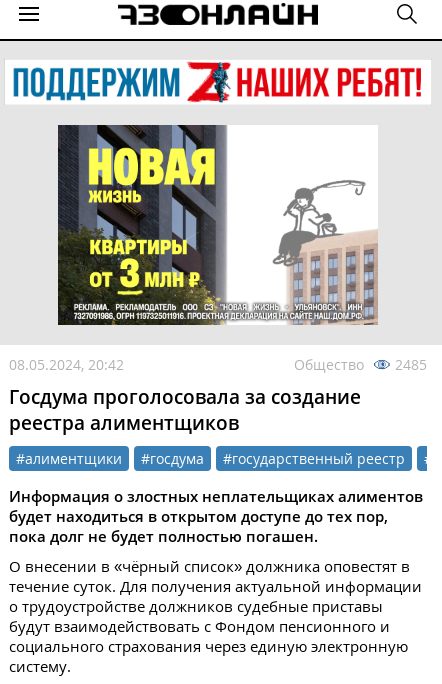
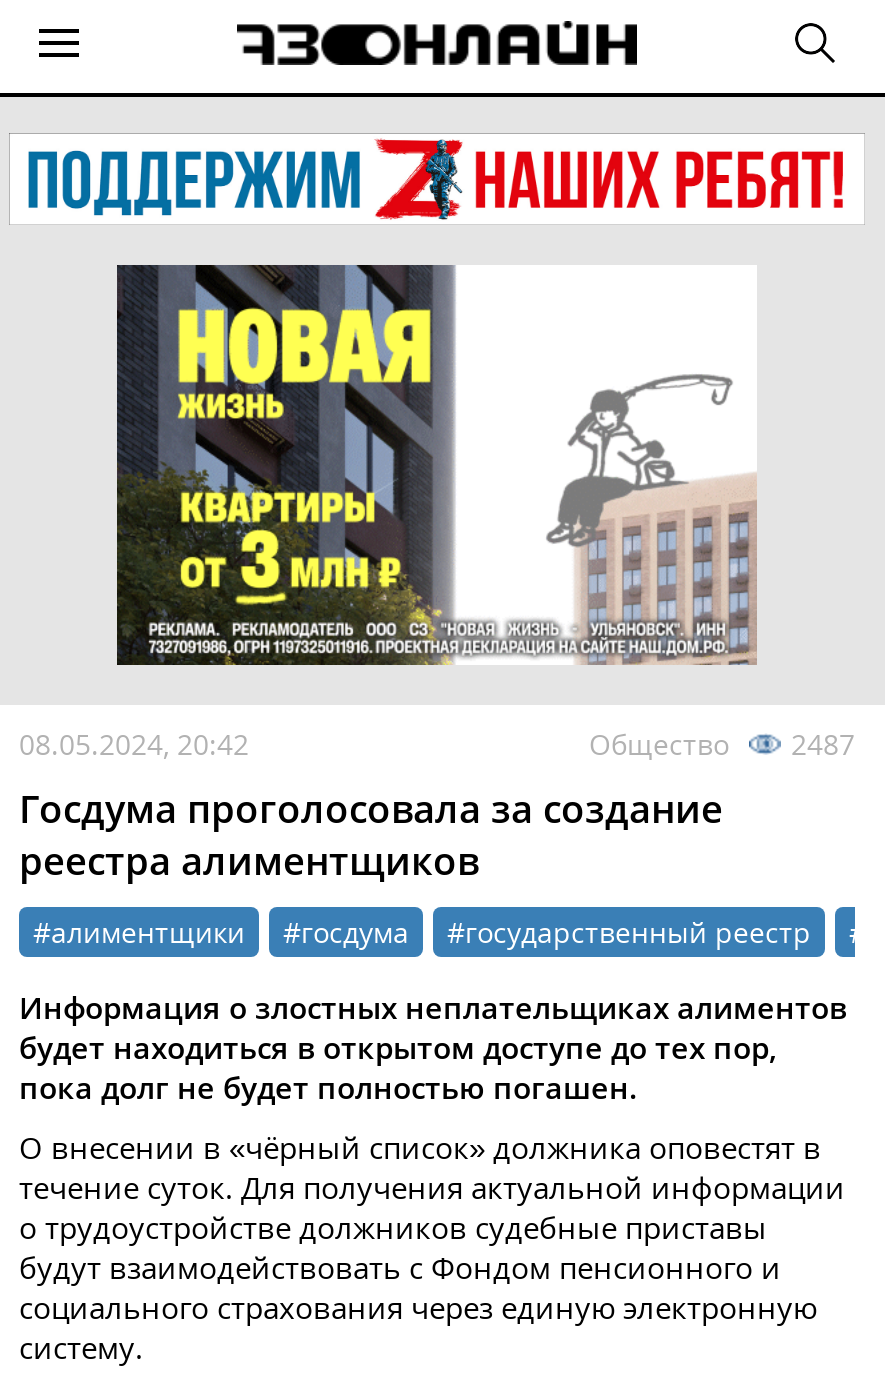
- Общество 2485
+ Общество 2487
